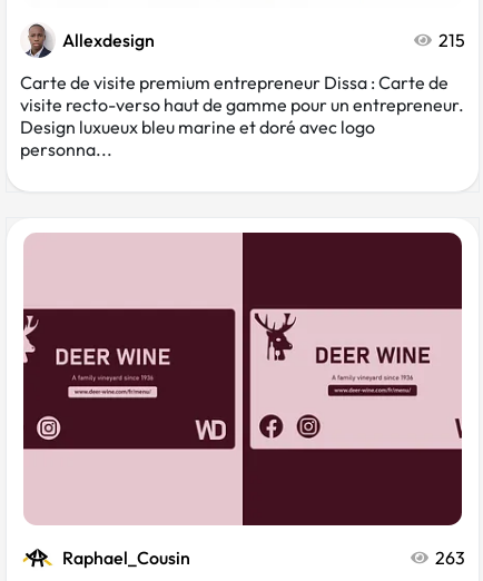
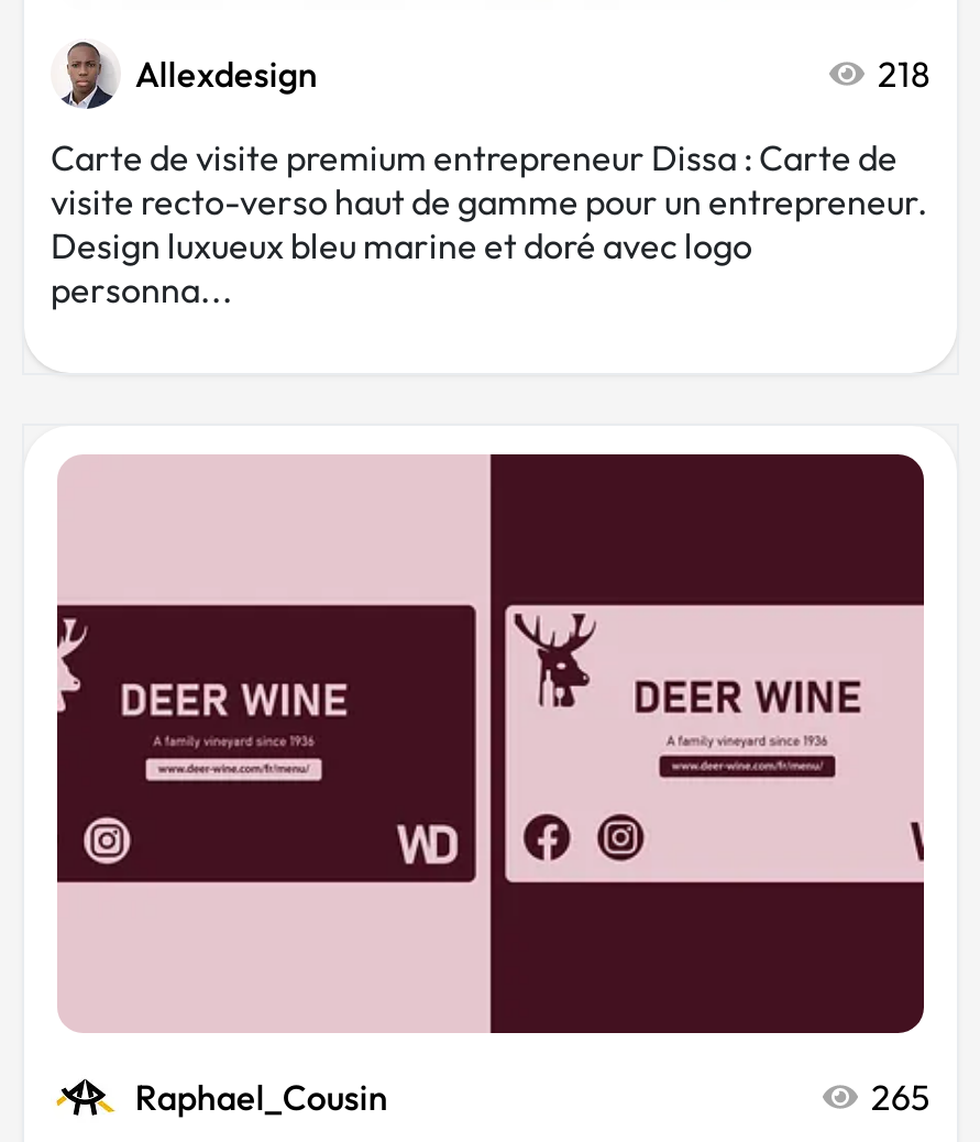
- 215
+ 218

- 263
+ 265
